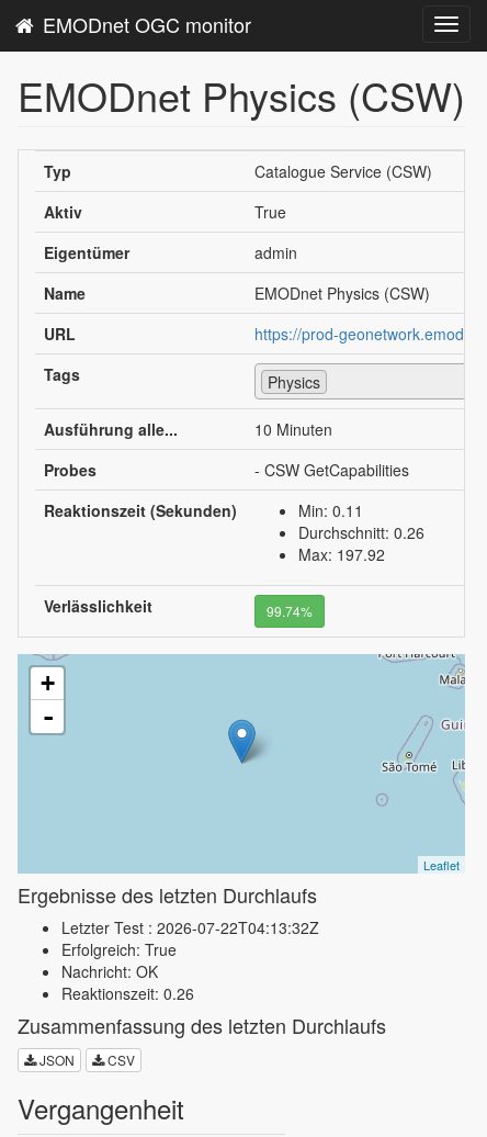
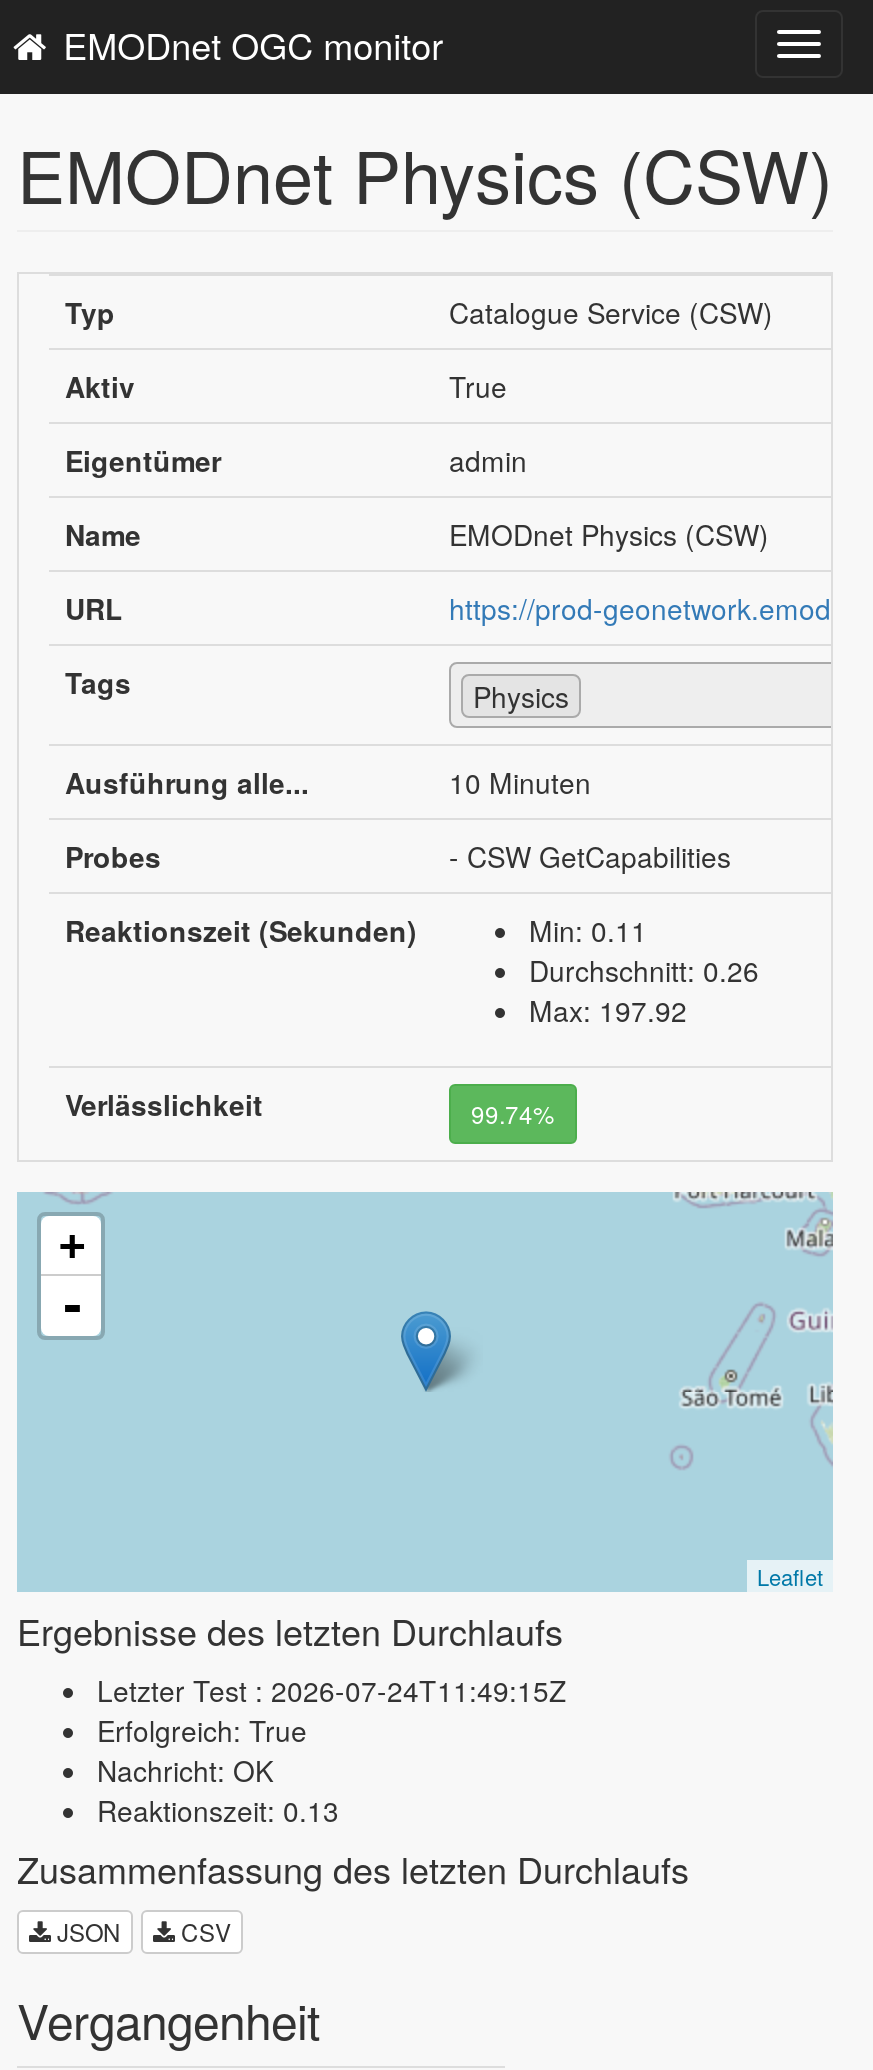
- Letzter Test : 2026-07-22T04:13:32Z
+ Letzter Test : 2026-07-24T11:49:15Z

- Reaktionszeit: 0.26
+ Reaktionszeit: 0.13
